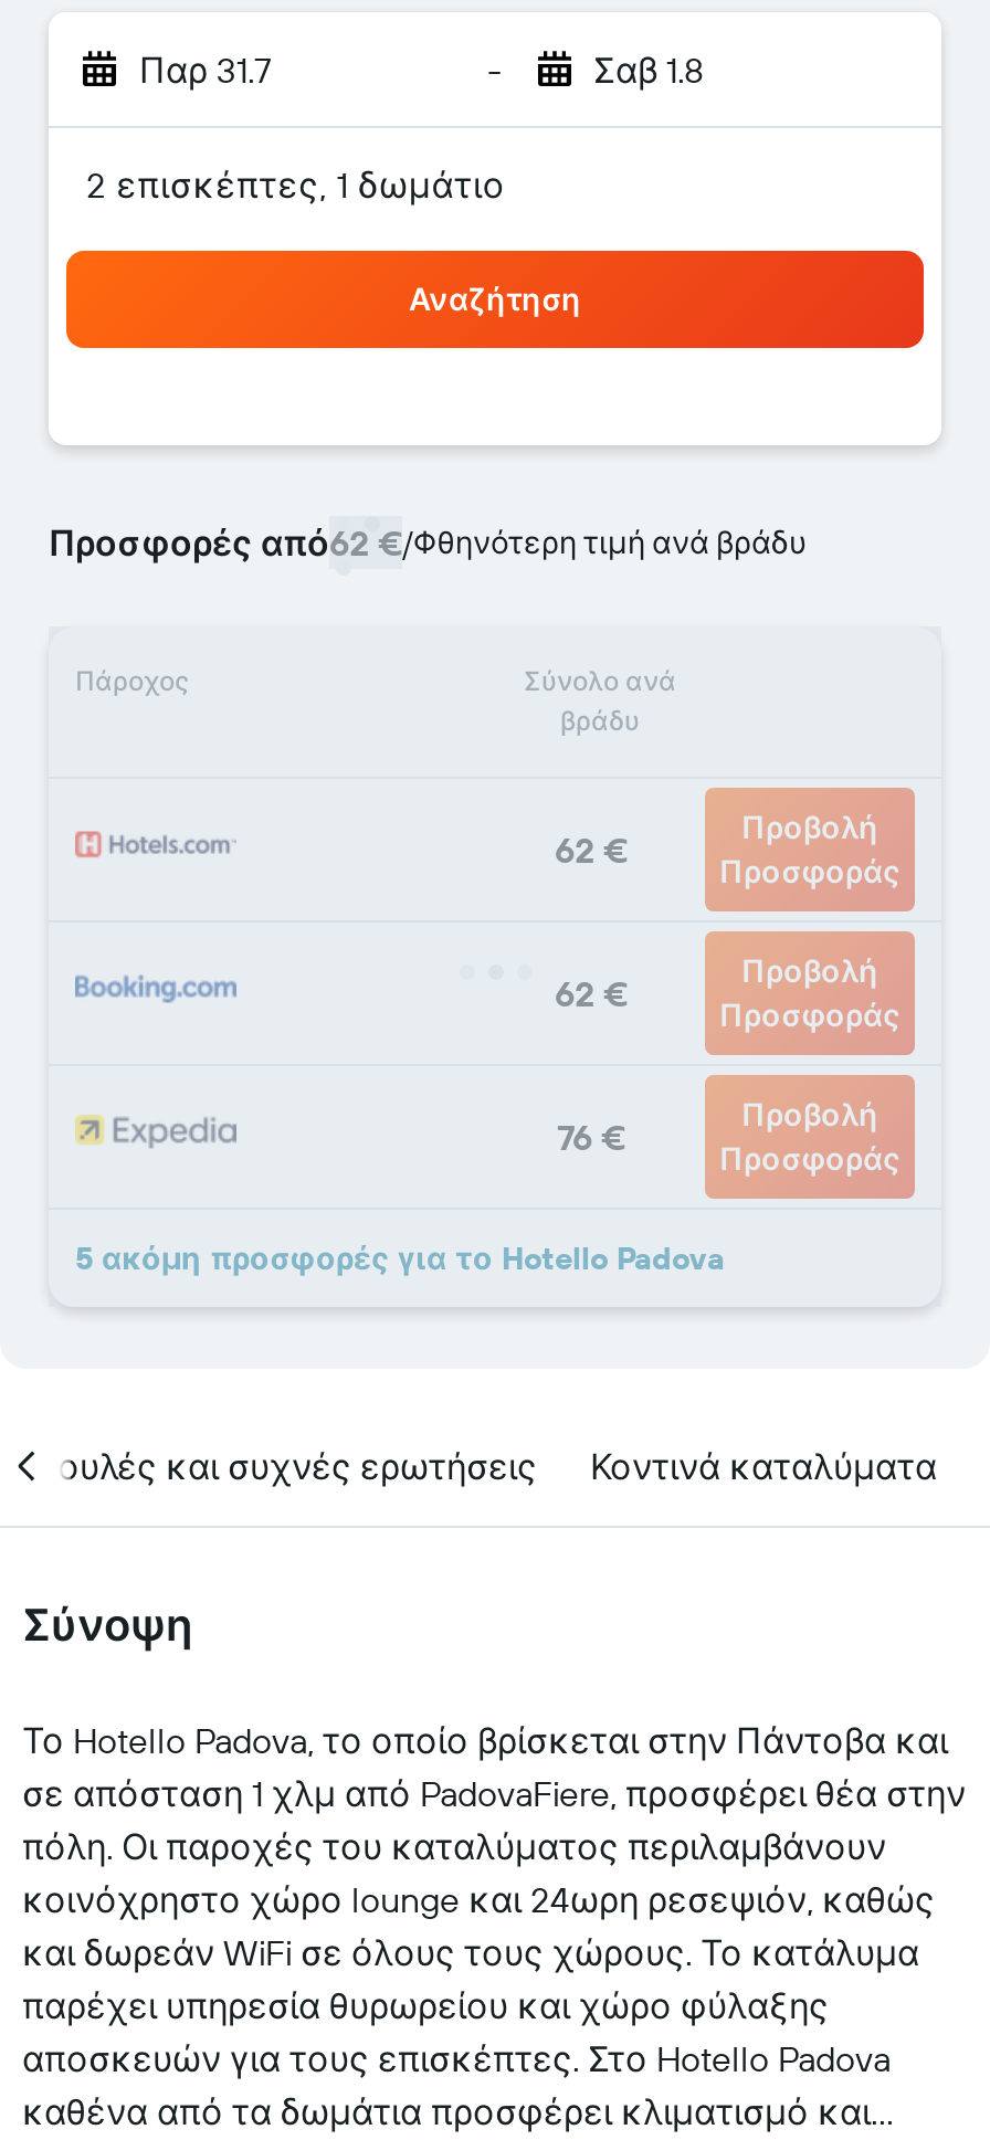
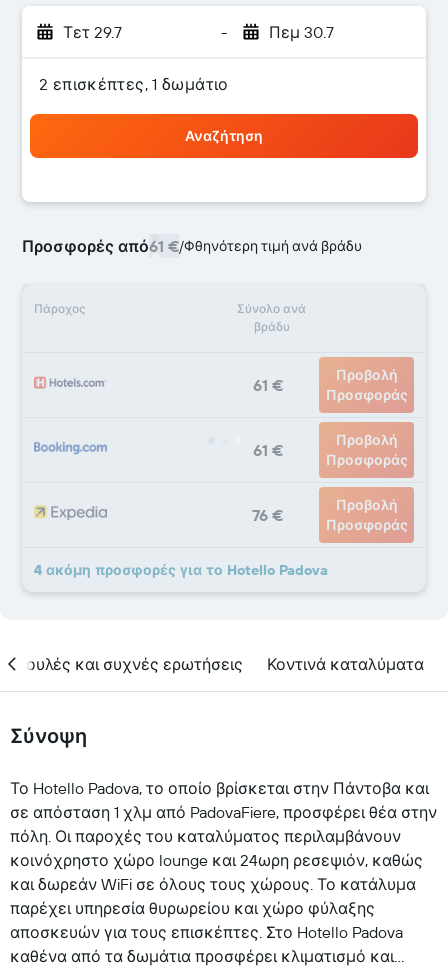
- Παρ 31.7
+ Τετ 29.7

- Σαβ 1.8
+ Πεμ 30.7

- Προσφορές από62 €/Φθηνότερη τιμή ανά βράδυ
+ Προσφορές από61 €/Φθηνότερη τιμή ανά βράδυ

- 62 €
+ 61 €

- 62 €
+ 61 €

- 5 ακόμη προσφορές για το Hotello Padova
+ 4 ακόμη προσφορές για το Hotello Padova
